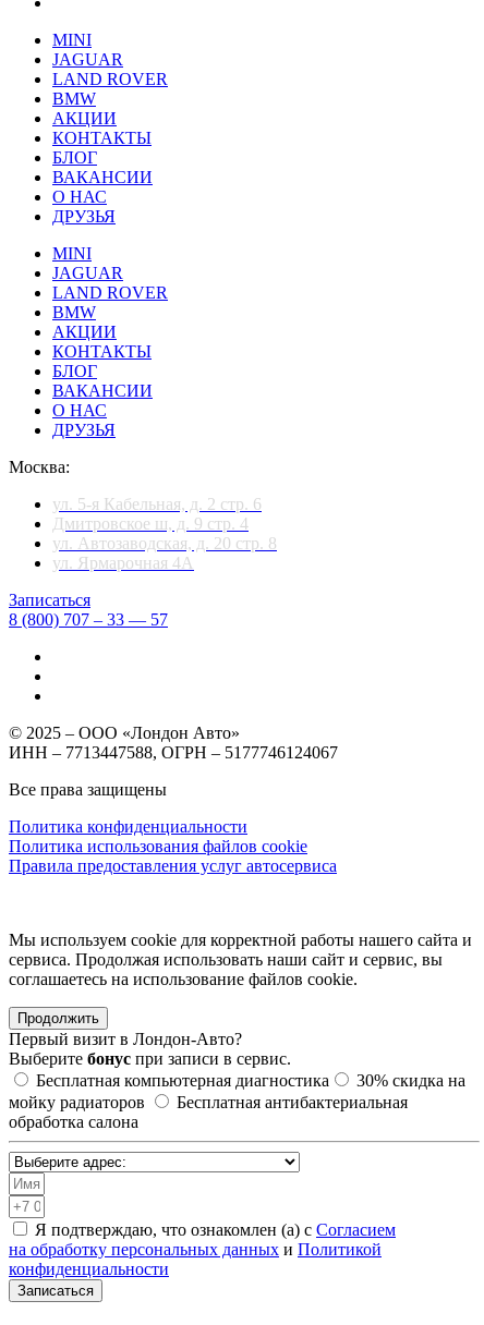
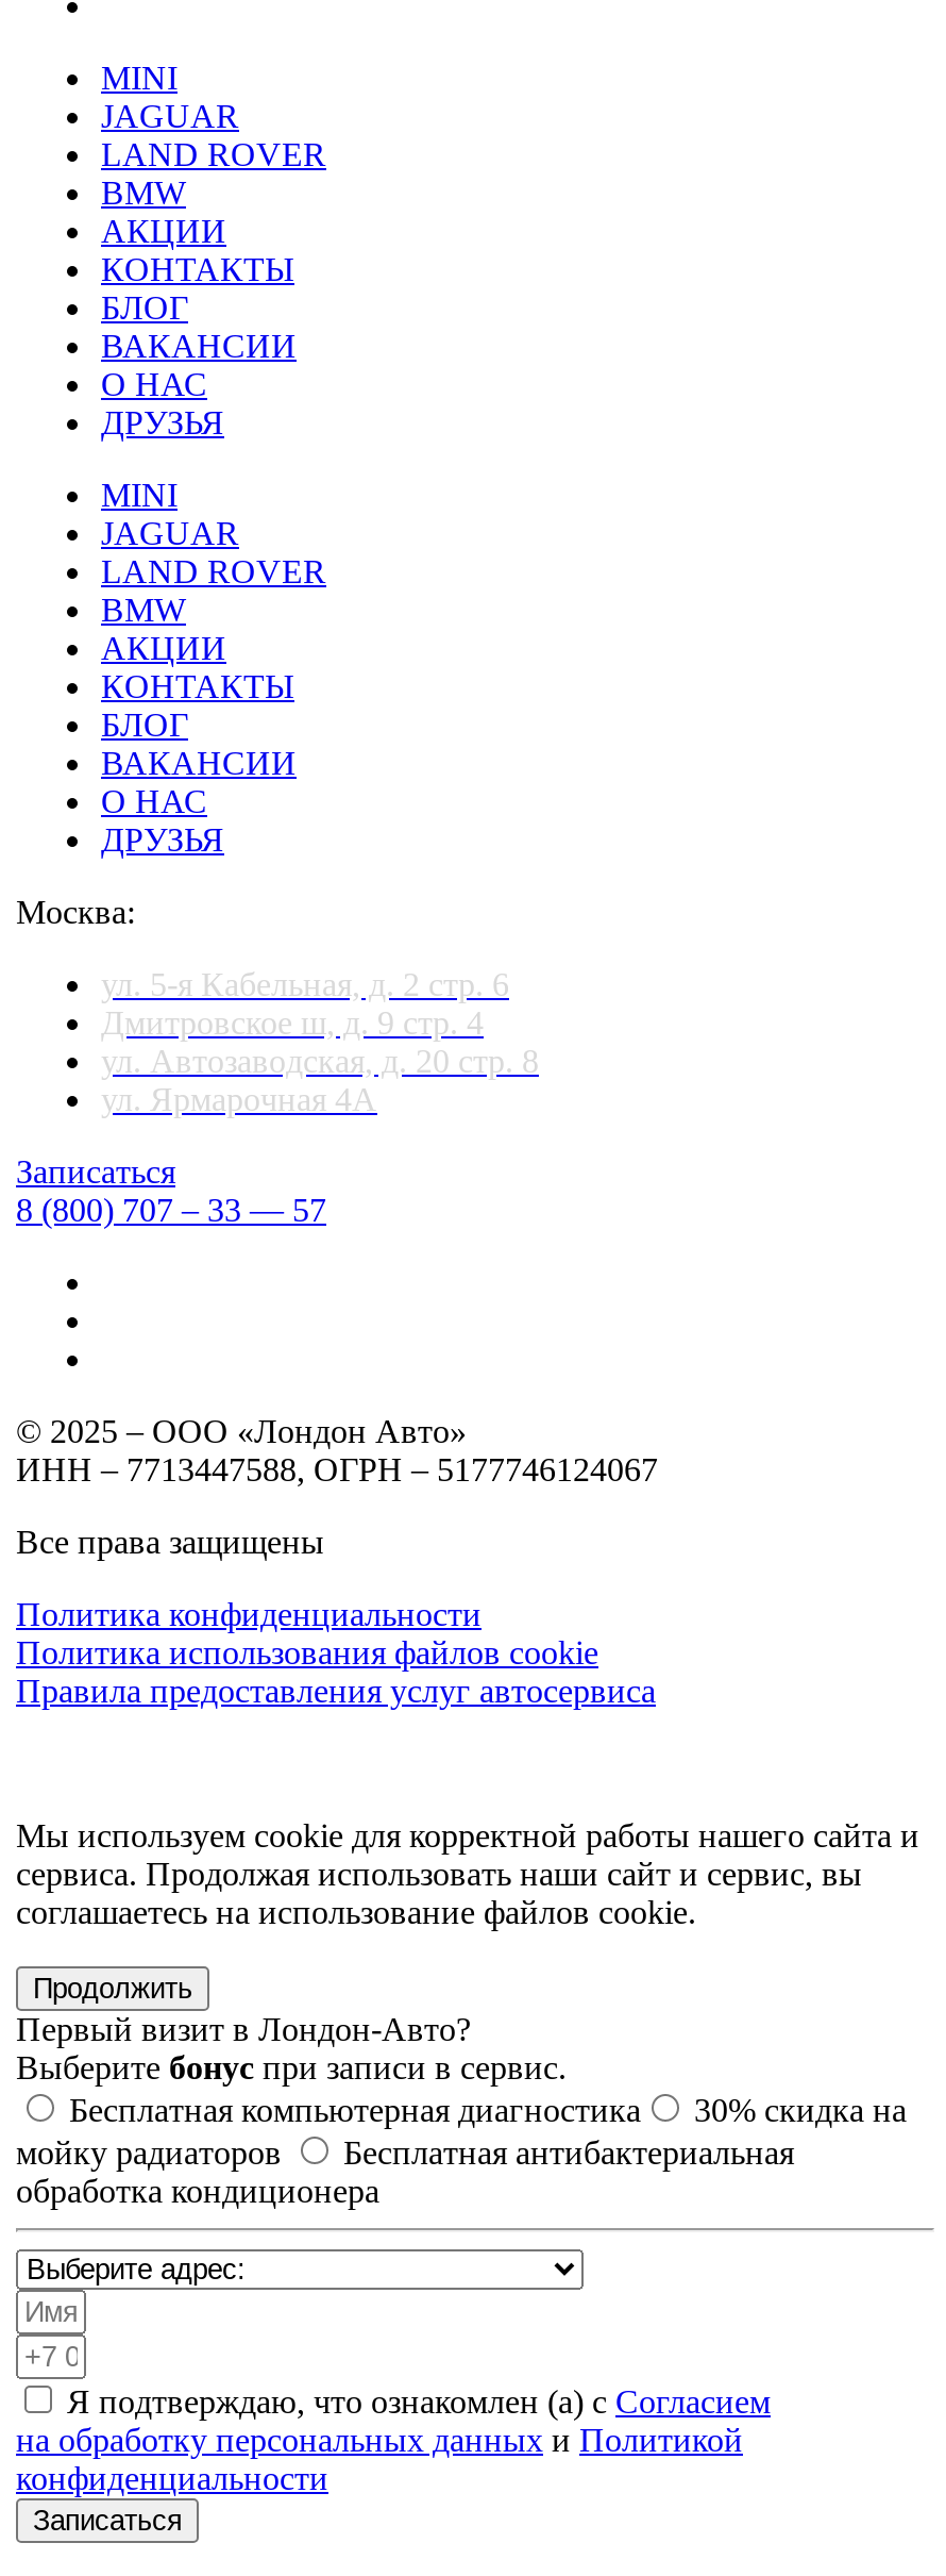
- обработка салона
+ обработка кондиционера
